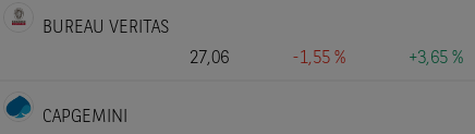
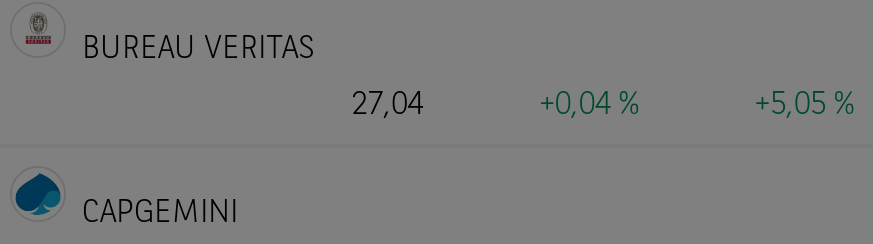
- 27,06
+ 27,04

- -1,55 %
+ +0,04 %

- +3,65 %
+ +5,05 %
